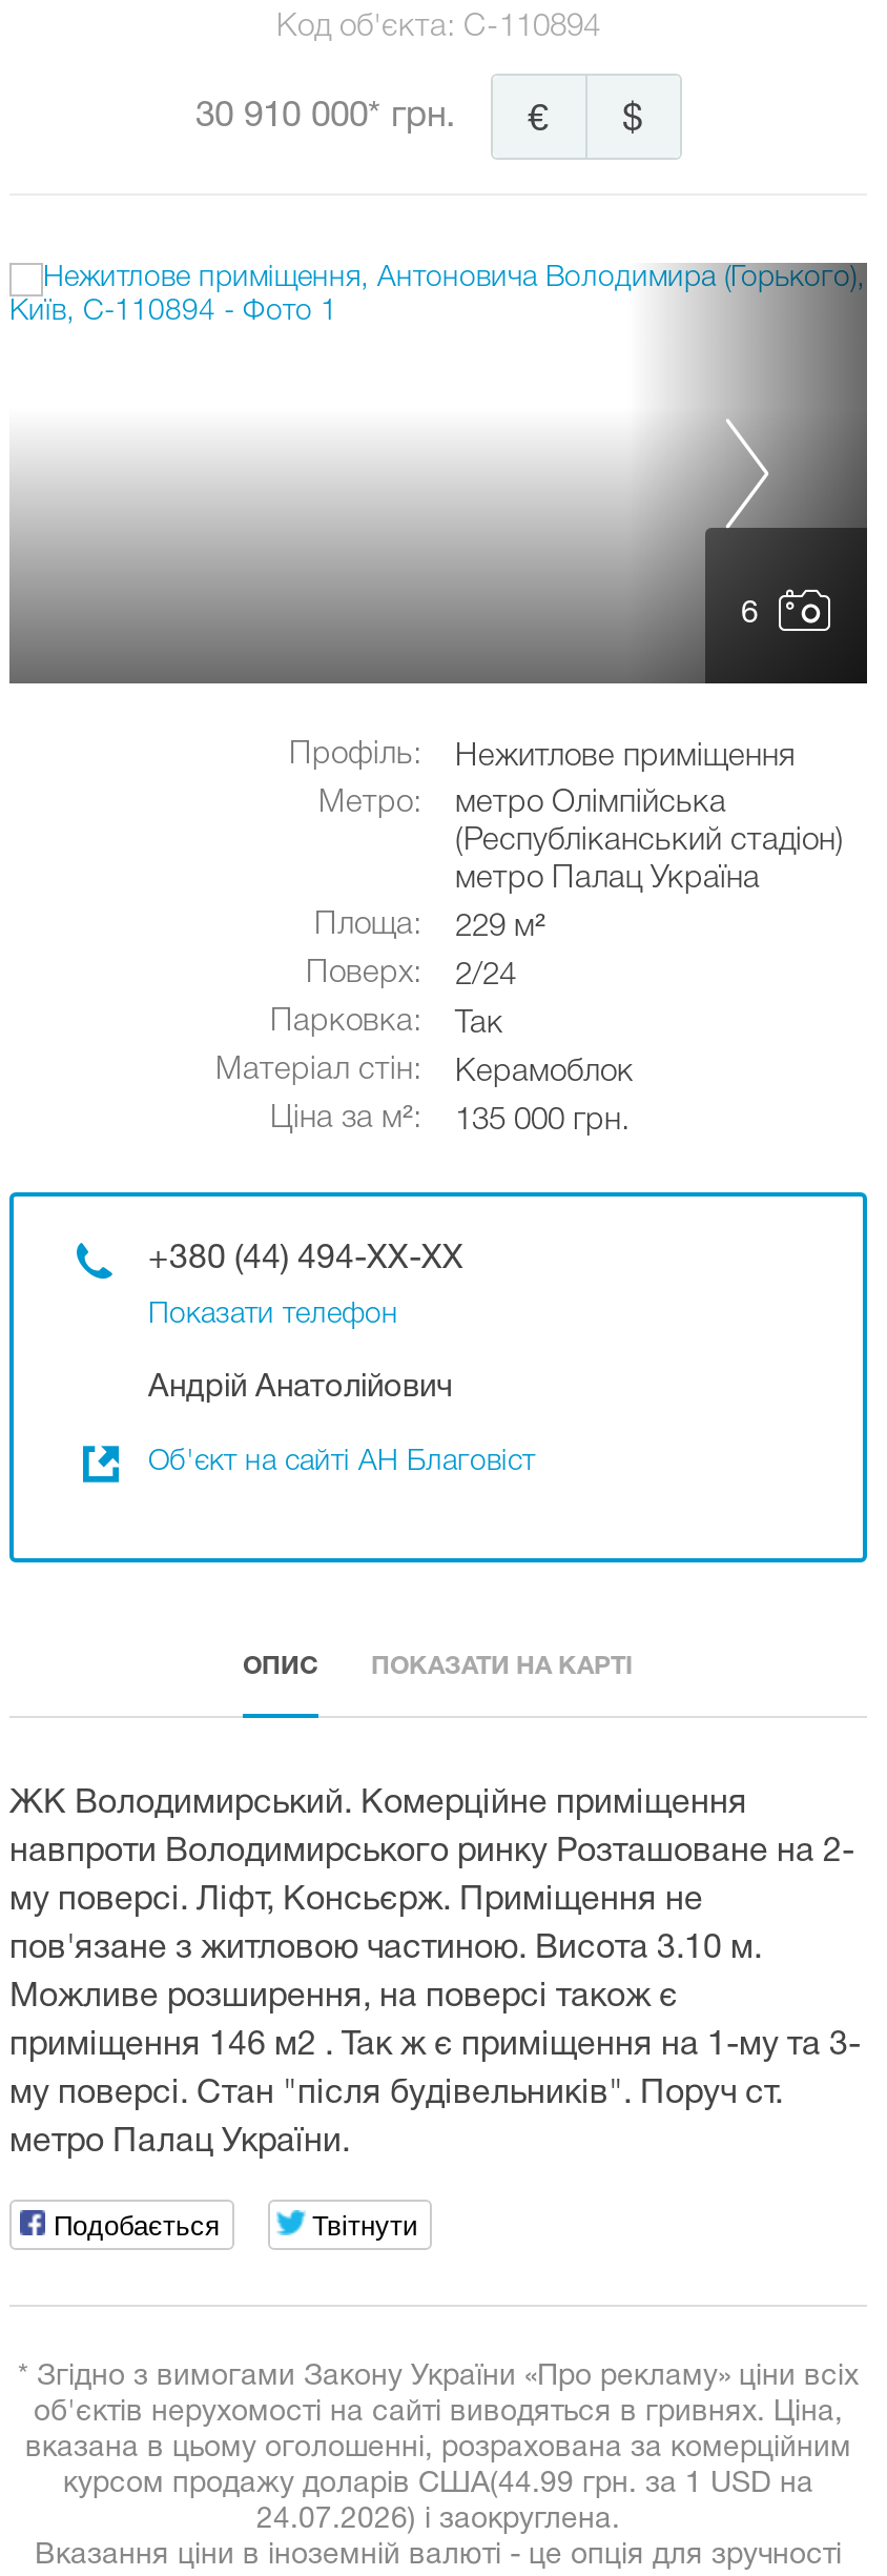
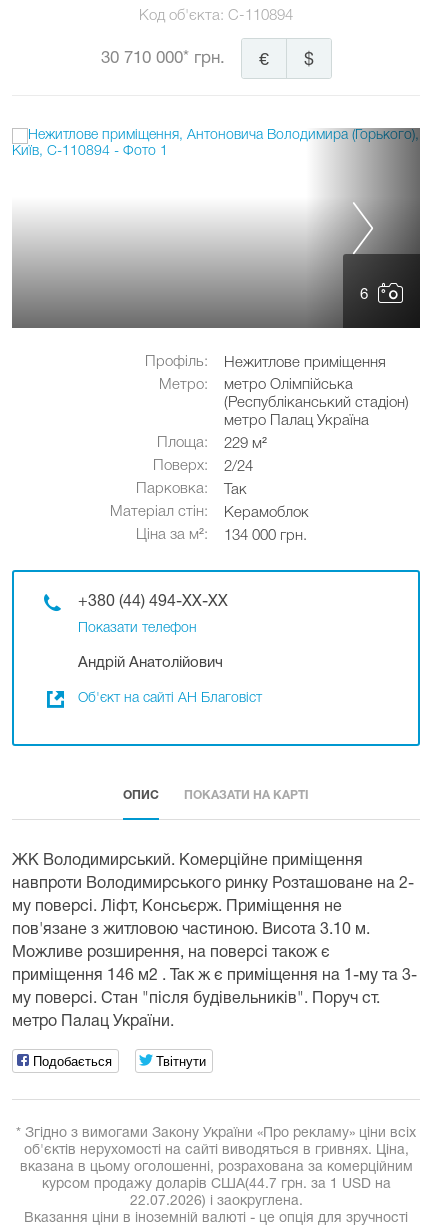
- 30 910 000* грн.
+ 30 710 000* грн.

- Ціна за м²: 135 000 грн.
+ Ціна за м²: 134 000 грн.

- курсом продажу доларів США(44.99 грн. за 1 USD на
+ курсом продажу доларів США(44.7 грн. за 1 USD на

- 24.07.2026) і заокруглена.
+ 22.07.2026) і заокруглена.
